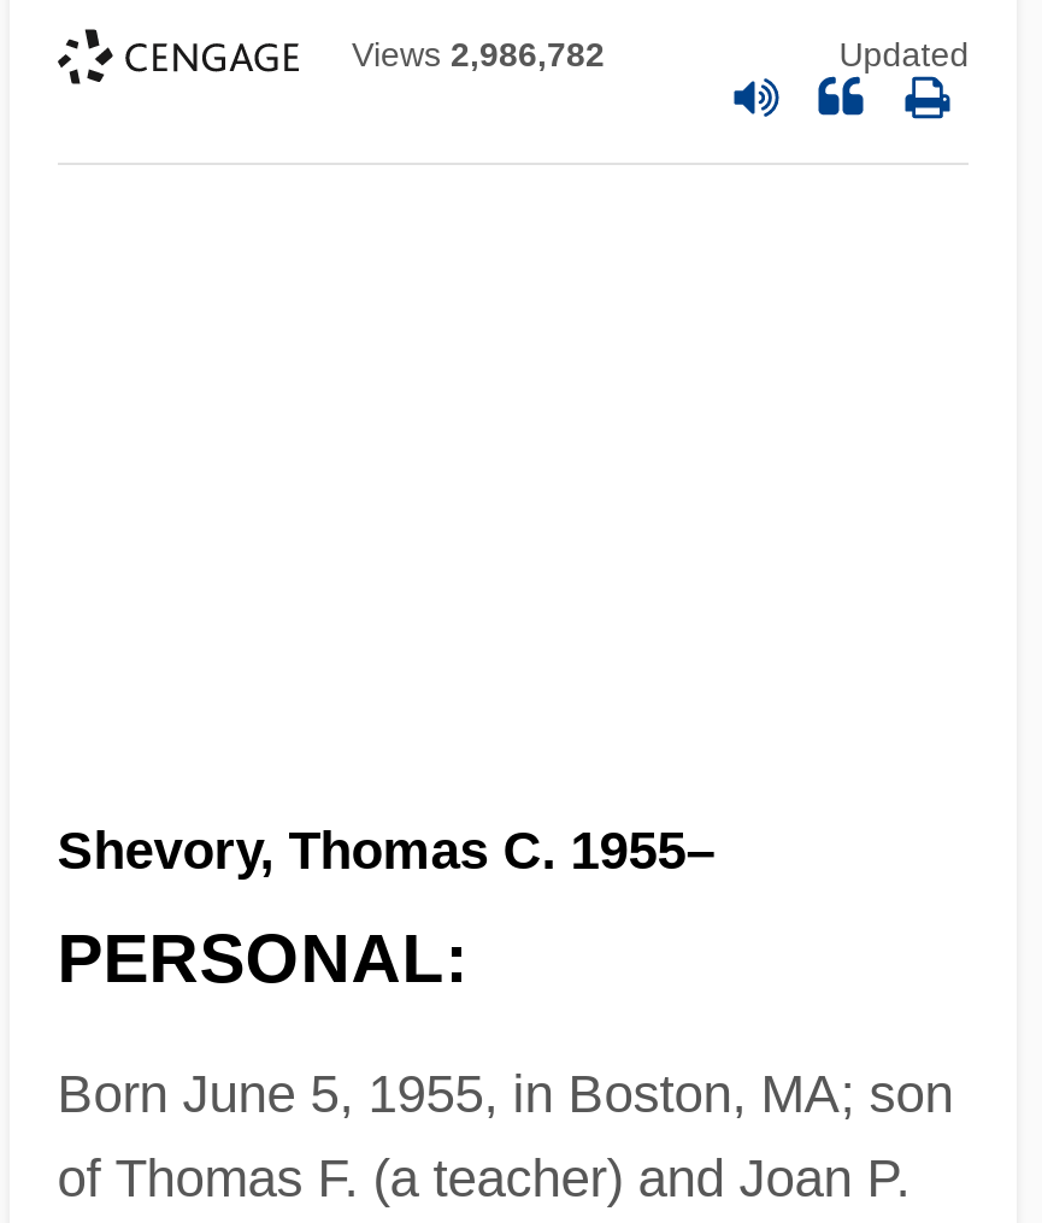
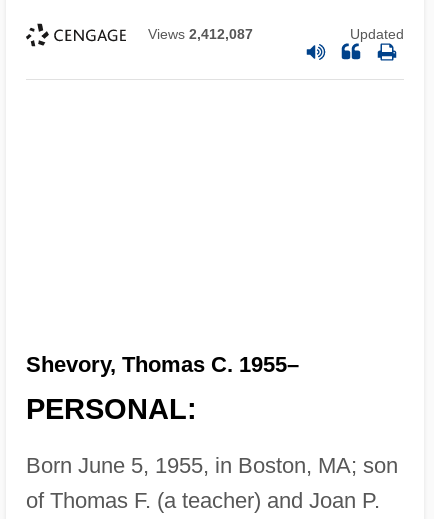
- Views 2,986,782
+ Views 2,412,087
